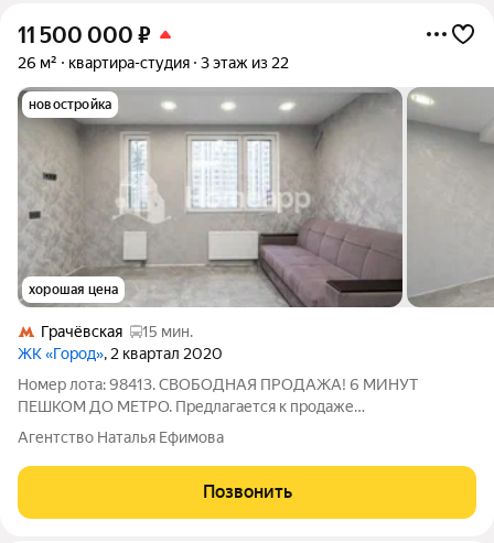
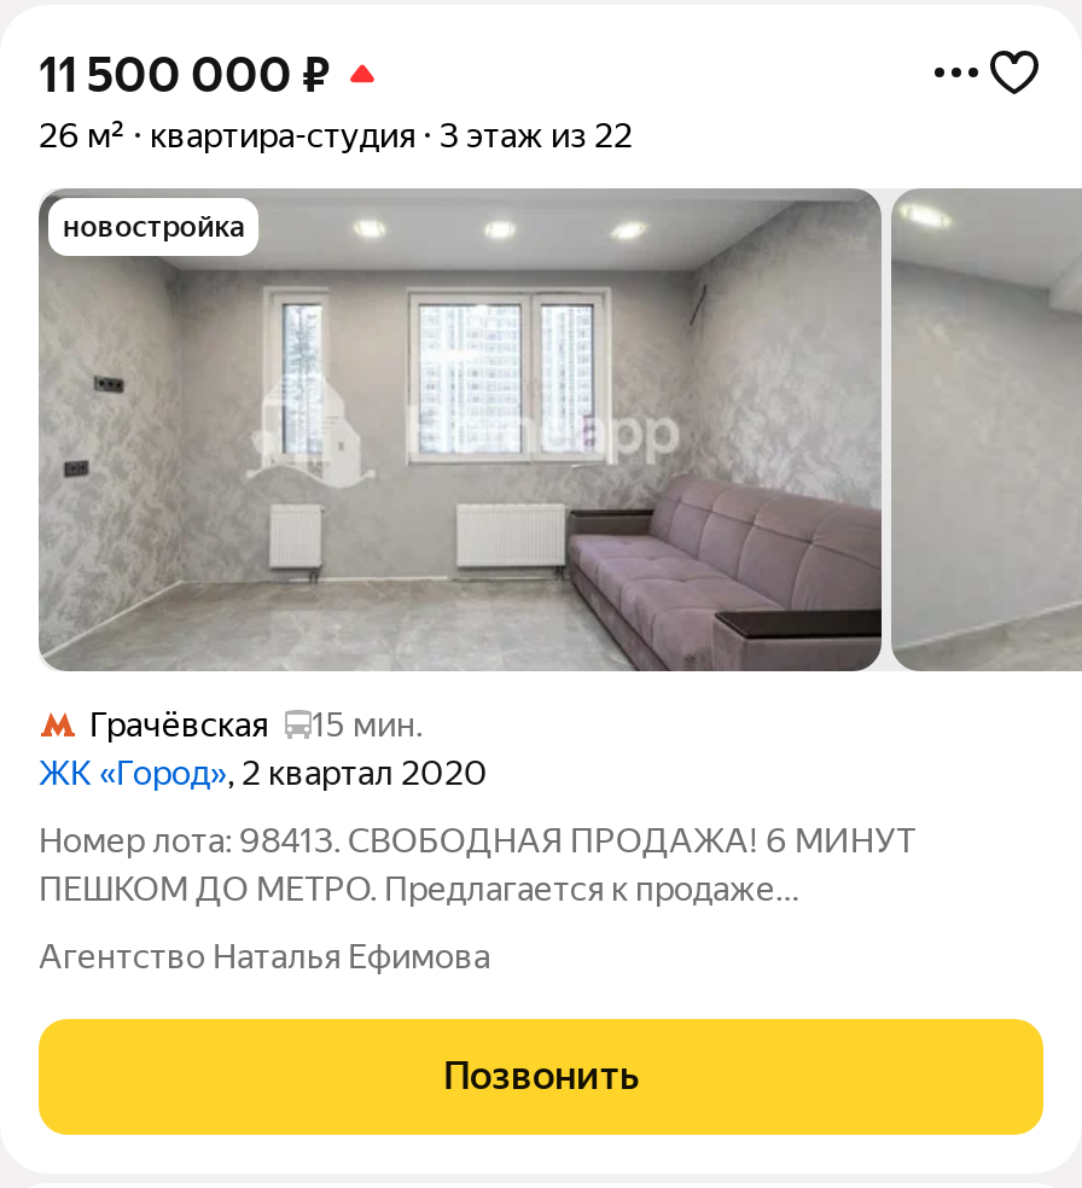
- хорошая цена
